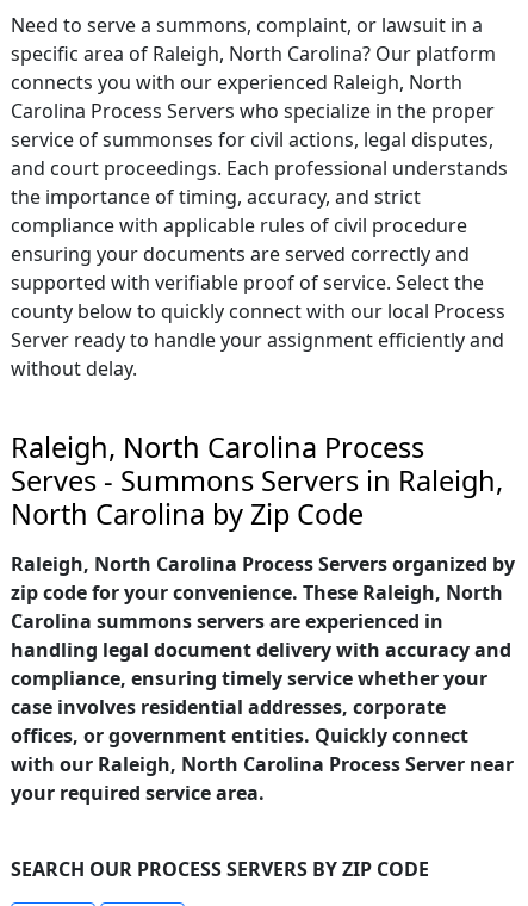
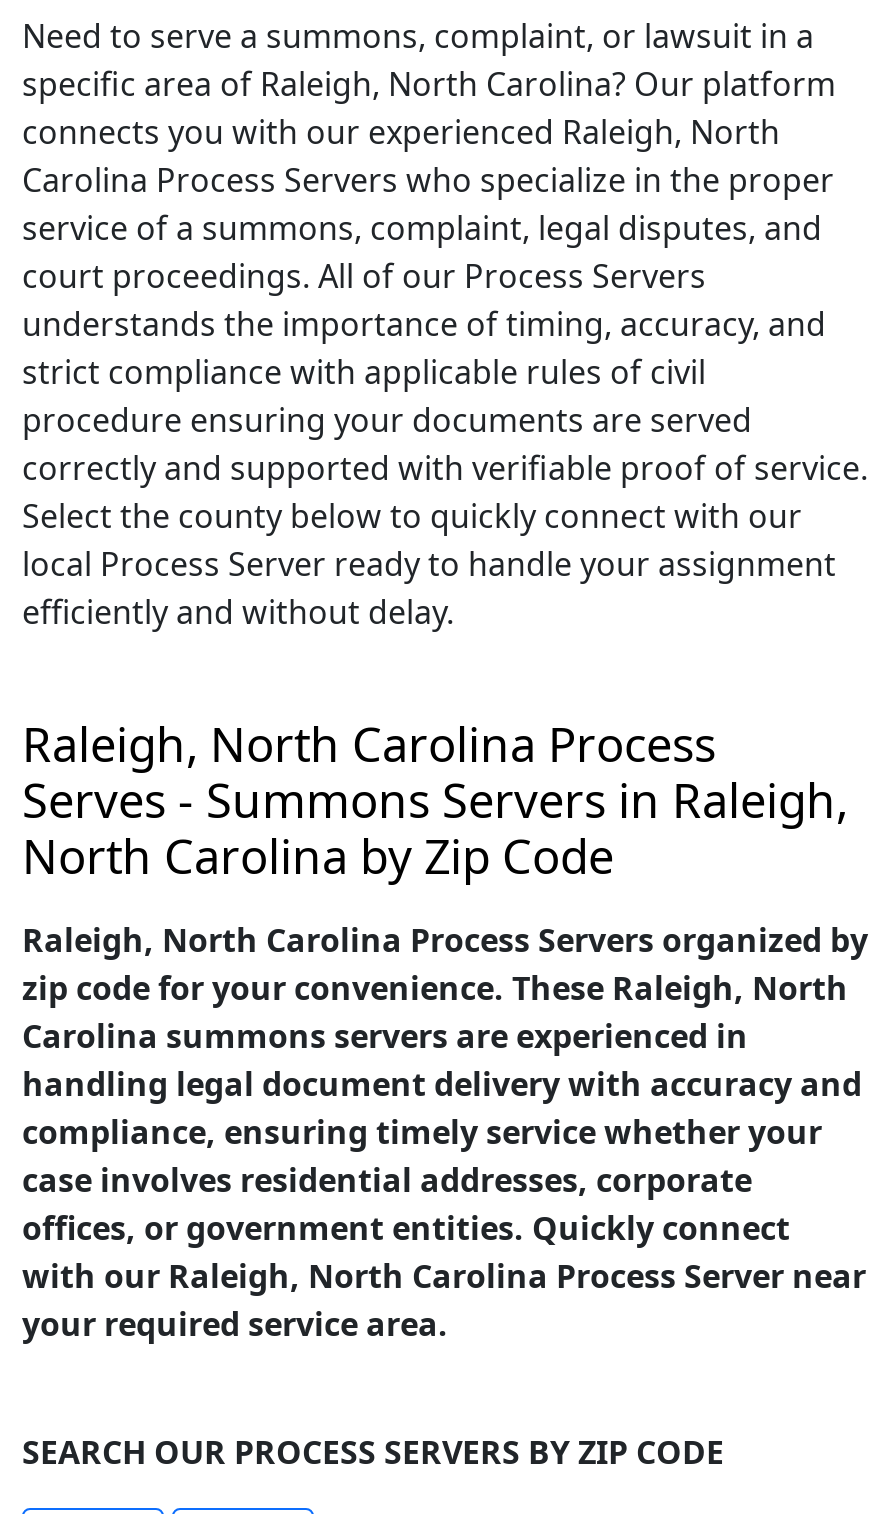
- service of summonses for civil actions, legal disputes,
- and court proceedings. Each professional understands
- the importance of timing, accuracy, and strict
- compliance with applicable rules of civil procedure
- ensuring your documents are served correctly and
- supported with verifiable proof of service. Select the
- county below to quickly connect with our local Process
- Server ready to handle your assignment efficiently and
- without delay.
+ service of a summons, complaint, legal disputes, and
+ court proceedings. All of our Process Servers
+ understands the importance of timing, accuracy, and
+ strict compliance with applicable rules of civil
+ procedure ensuring your documents are served
+ correctly and supported with verifiable proof of service.
+ Select the county below to quickly connect with our
+ local Process Server ready to handle your assignment
+ efficiently and without delay.
